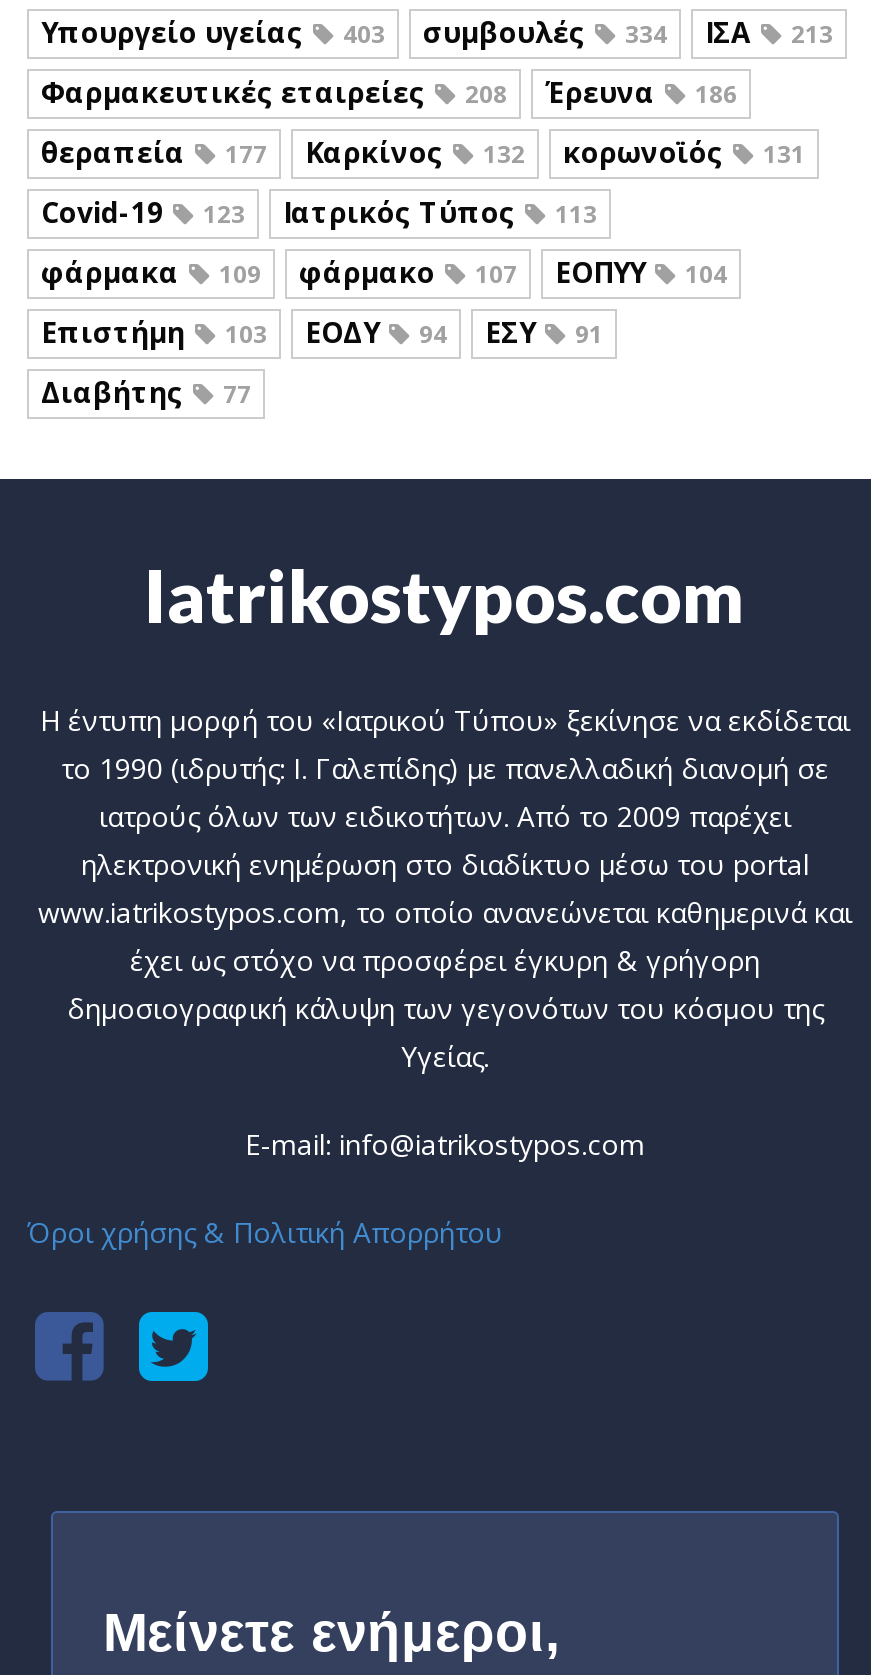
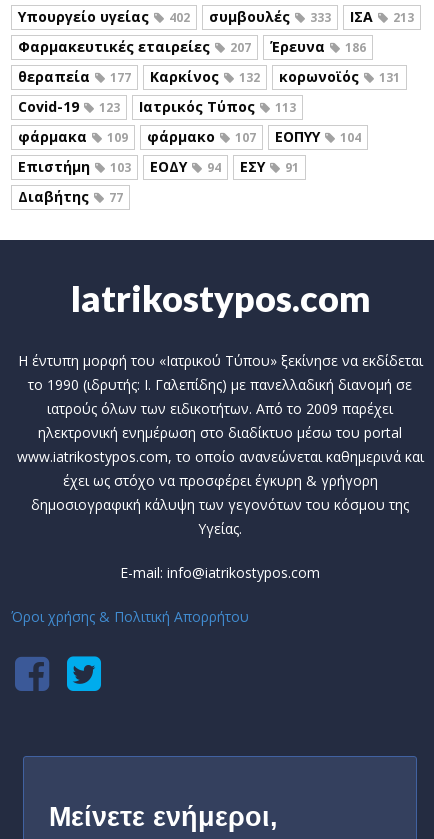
- 403
+ 402

- 334
+ 333

- Φαρμακευτικές εταιρείες 208 Έρευνα 186
+ Φαρμακευτικές εταιρείες 207 Έρευνα 186
